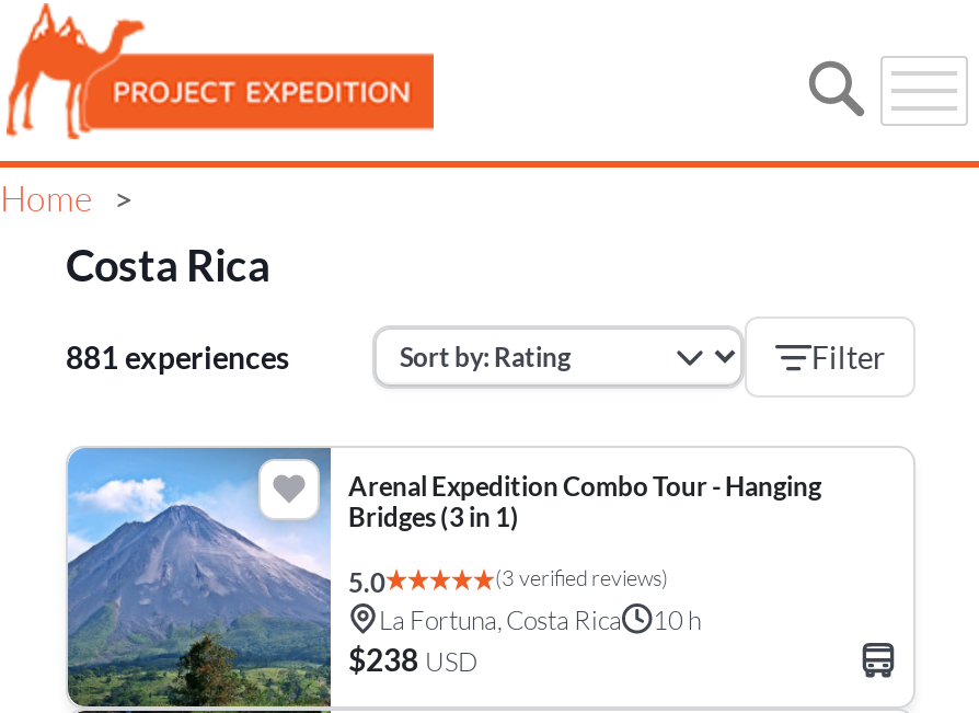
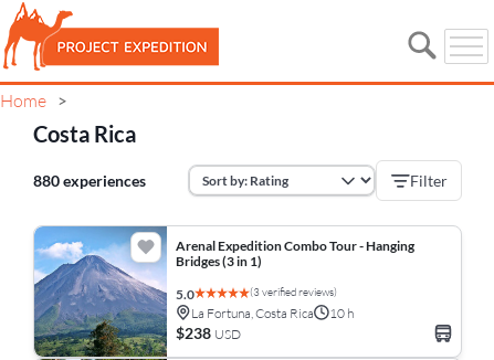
- 881 experiences
+ 880 experiences
